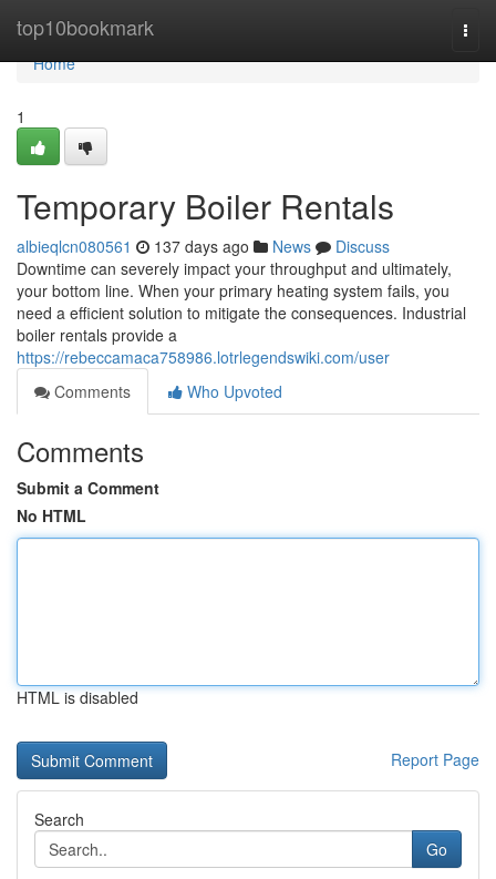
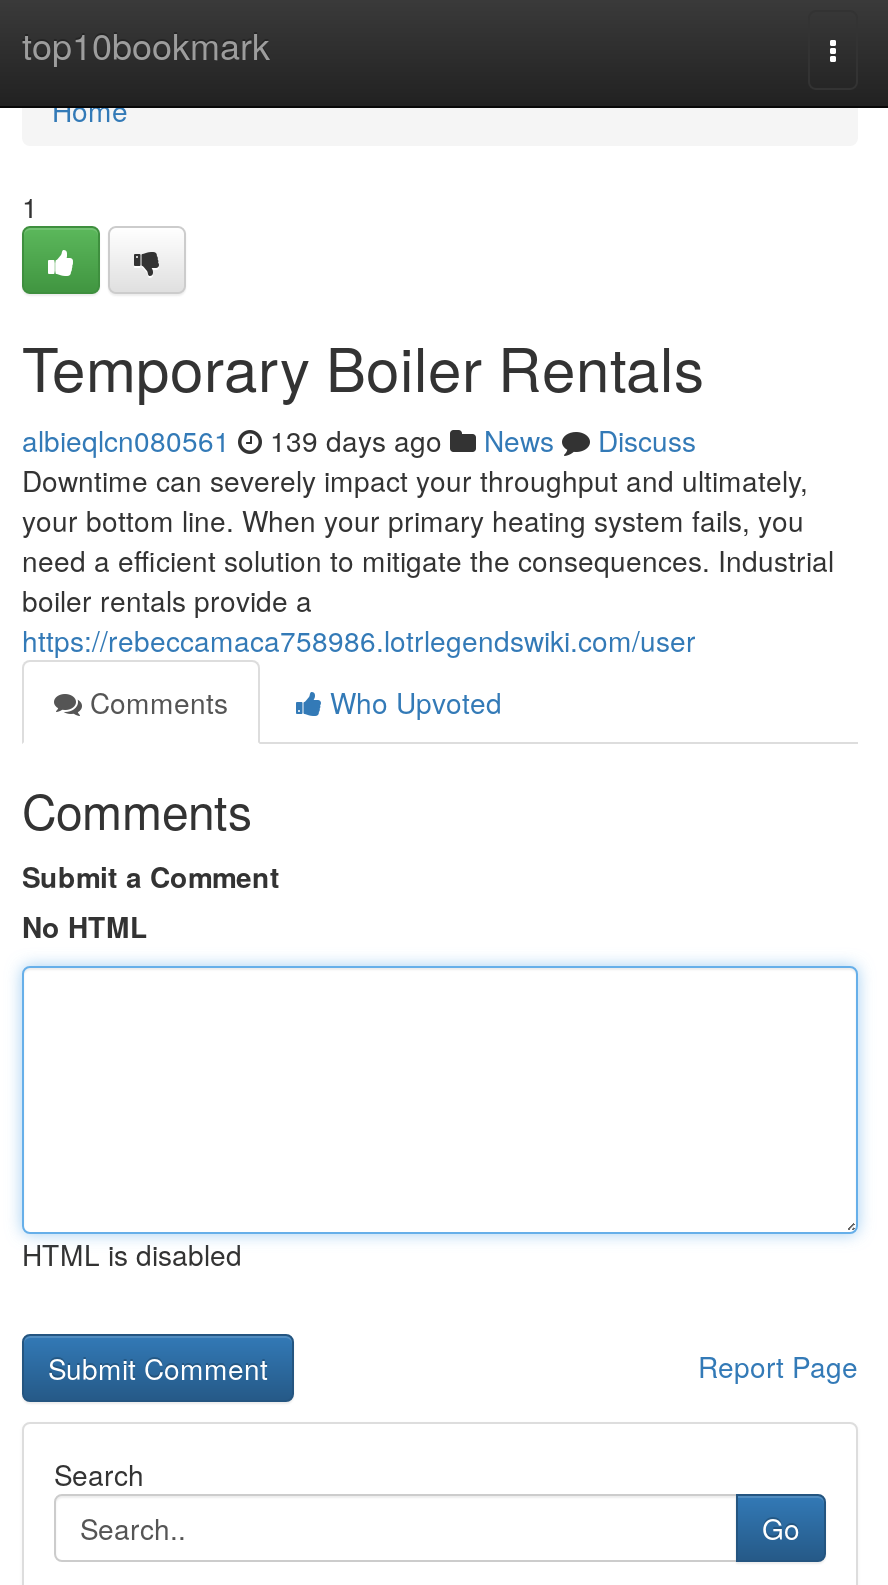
- albieqlcn080561 137 days ago News Discuss
+ albieqlcn080561 139 days ago News Discuss
